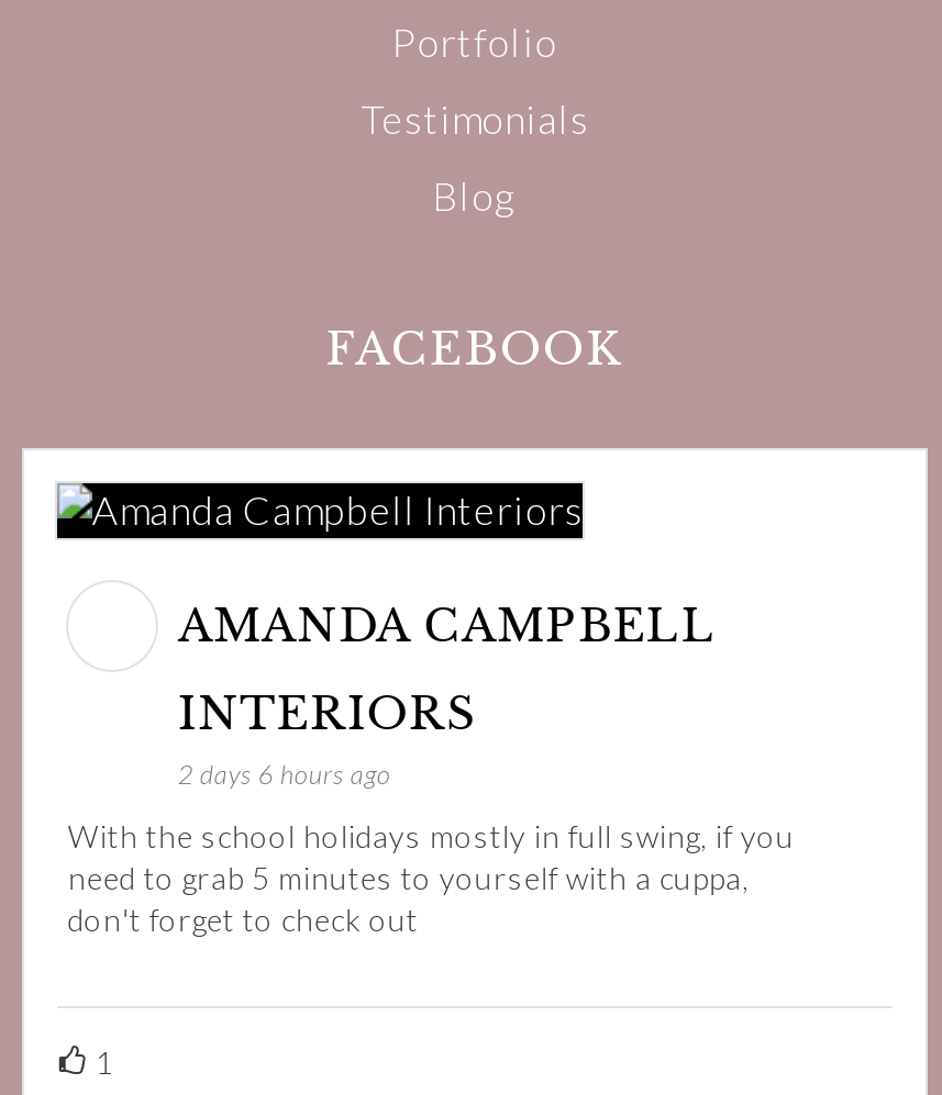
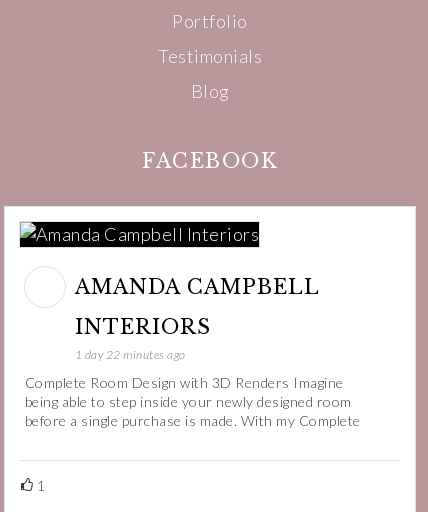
- 2 days 6 hours ago
+ 1 day 22 minutes ago

- With the school holidays mostly in full swing, if you
- need to grab 5 minutes to yourself with a cuppa,
- don't forget to check out
+ Complete Room Design with 3D Renders Imagine
+ being able to step inside your newly designed room
+ before a single purchase is made. With my Complete
